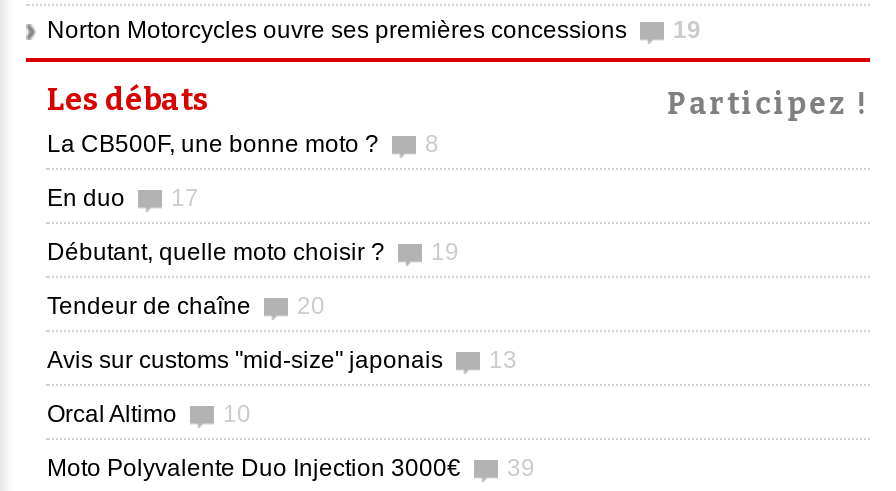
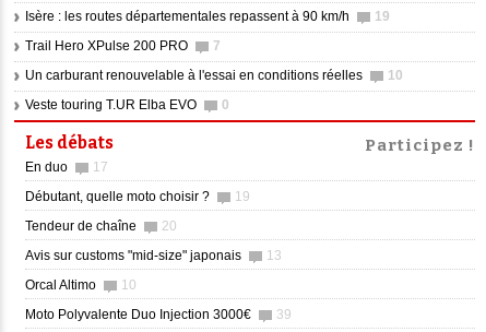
- Norton Motorcycles ouvre ses premières concessions
+ Isère : les routes départementales repassent à 90 km/h

+ Trail Hero XPulse 200 PRO
+ 7
+ Un carburant renouvelable à l'essai en conditions réelles
+ 10
+ Veste touring T.UR Elba EVO
+ 0

moved down: Participez ! | Les débats

- La CB500F, une bonne moto ?
- 8
